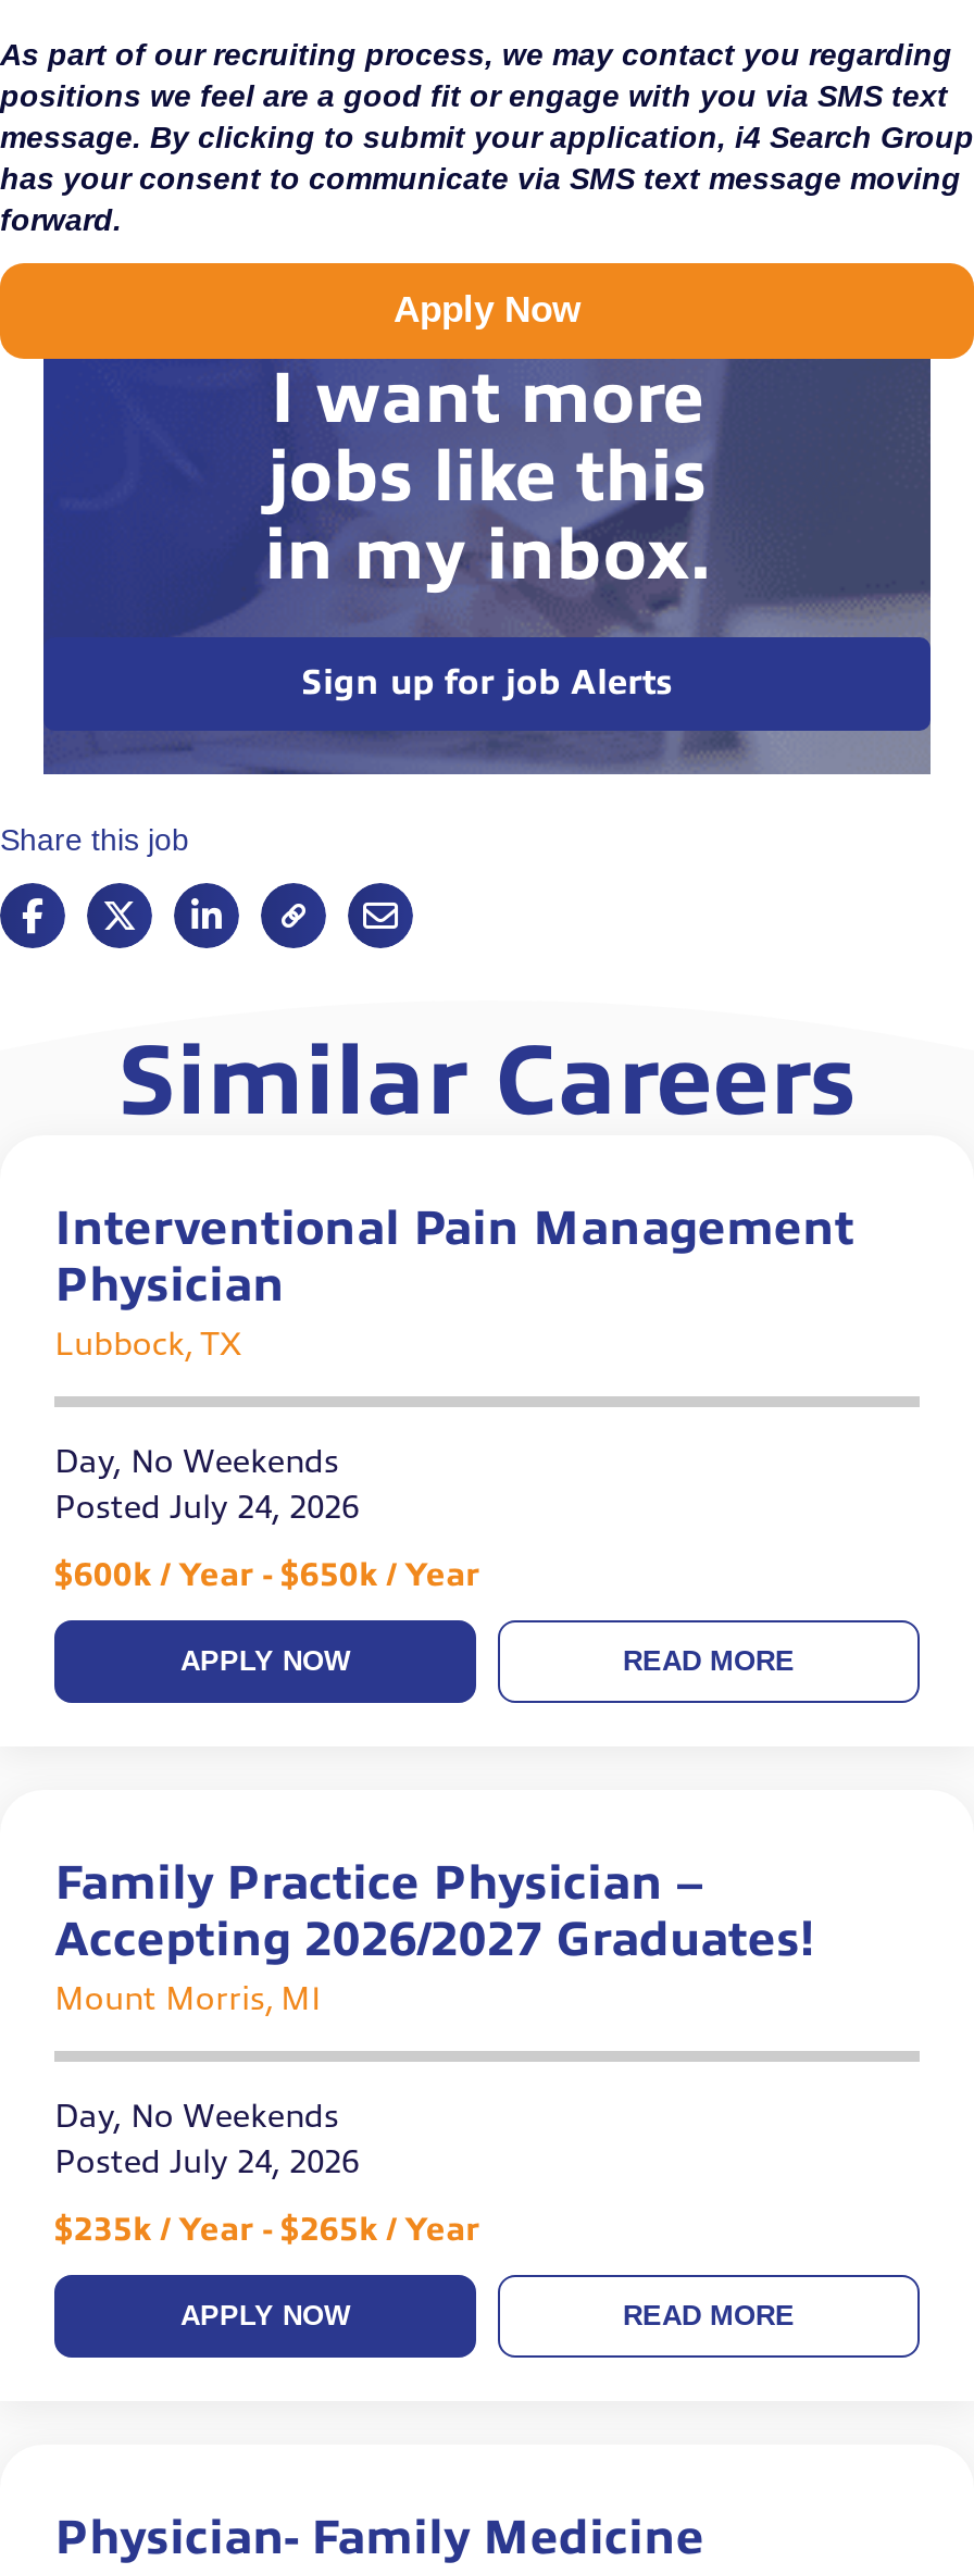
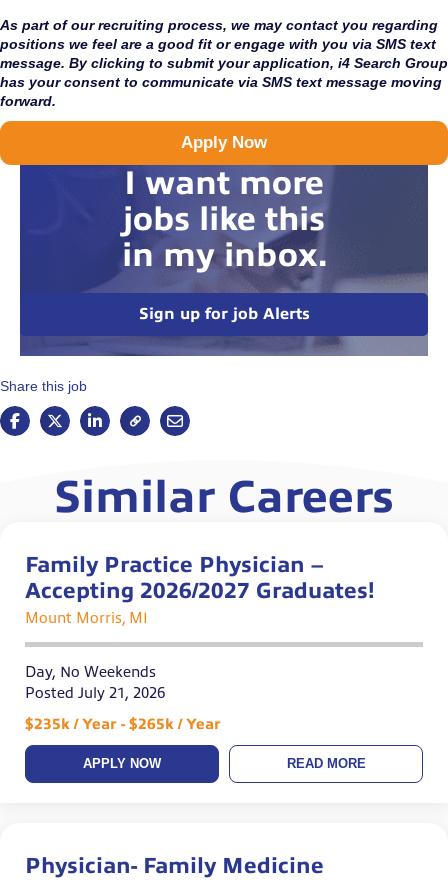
- Interventional Pain Management
- Physician
- Lubbock, TX
- Day, No Weekends
- Posted July 24, 2026
- $600k / Year - $650k / Year
- APPLY NOW
- READ MORE

- Posted July 24, 2026
+ Posted July 21, 2026
